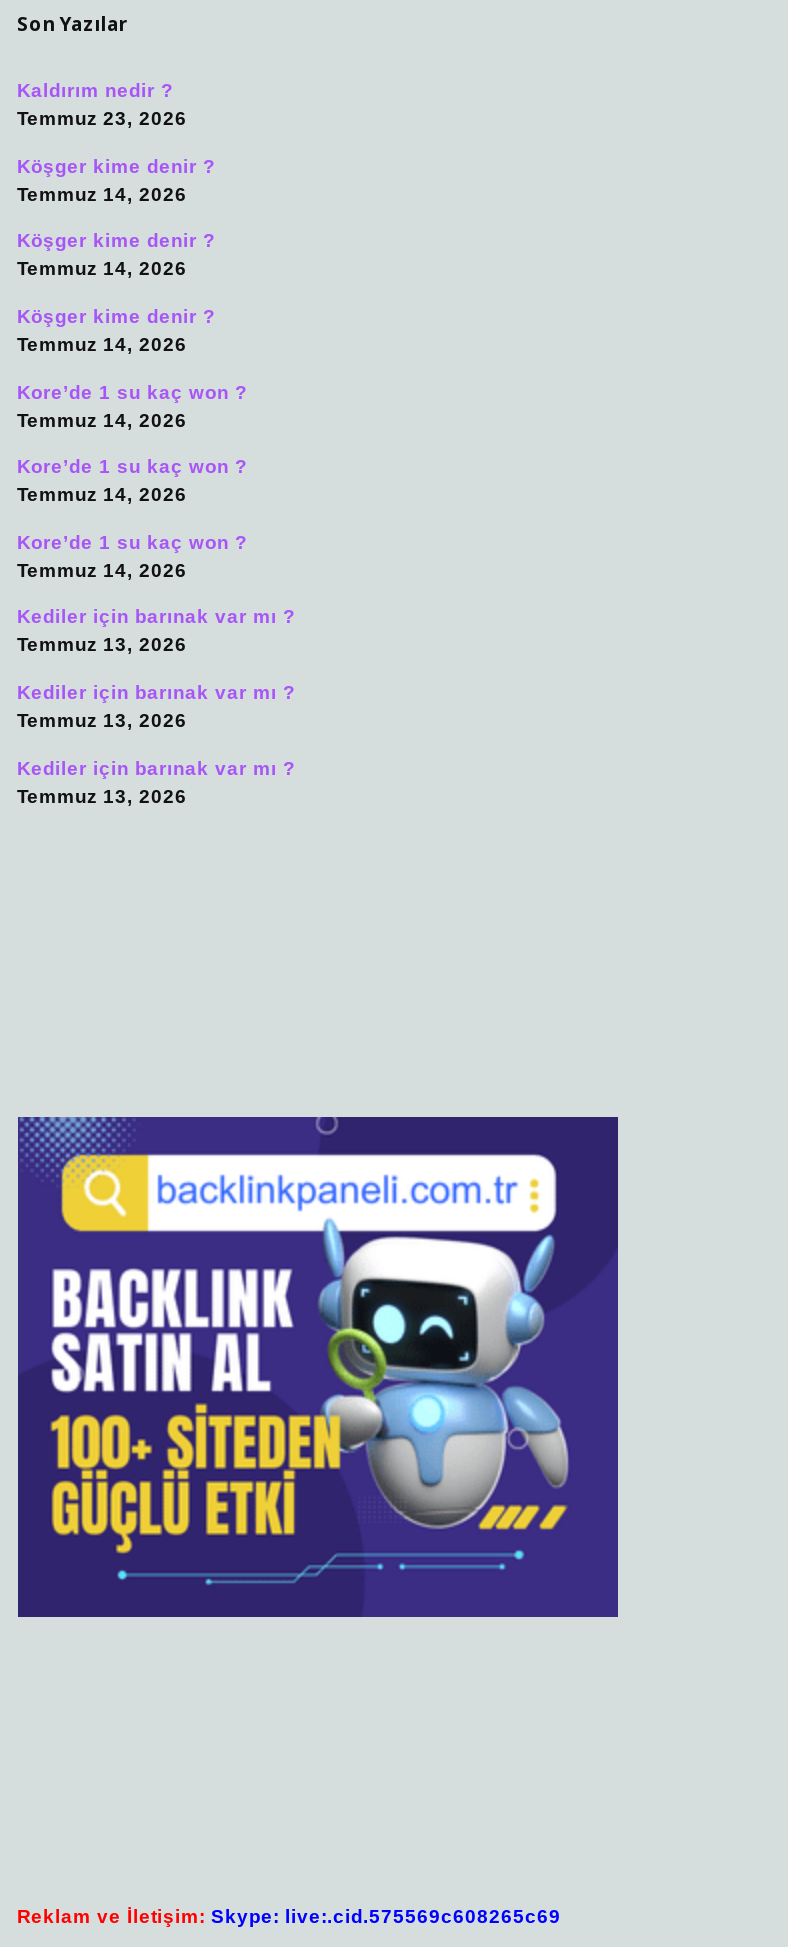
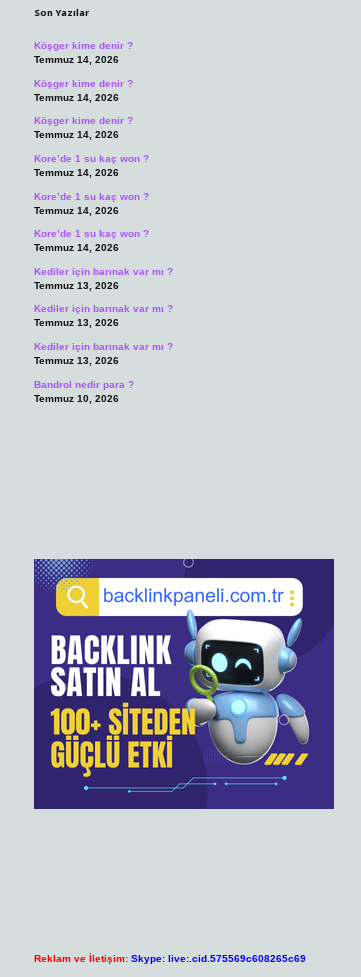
- Kaldırım nedir ?
- Temmuz 23, 2026

moved up: Köşger kime denir ? | Temmuz 14, 2026 | Köşger kime denir ? | ... | Kediler için barınak var mı ? | Temmuz 13, 2026

+ Bandrol nedir para ?
+ Temmuz 10, 2026
